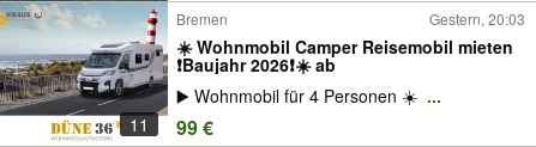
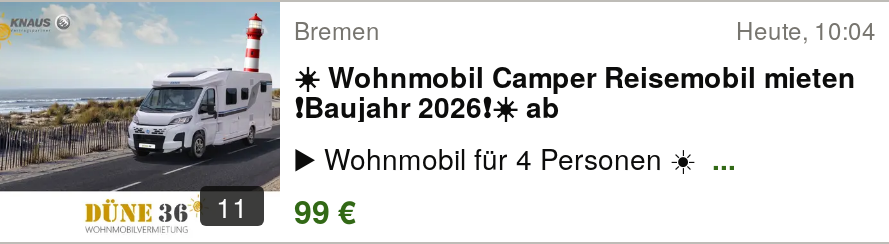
- Gestern, 20:03
+ Heute, 10:04
